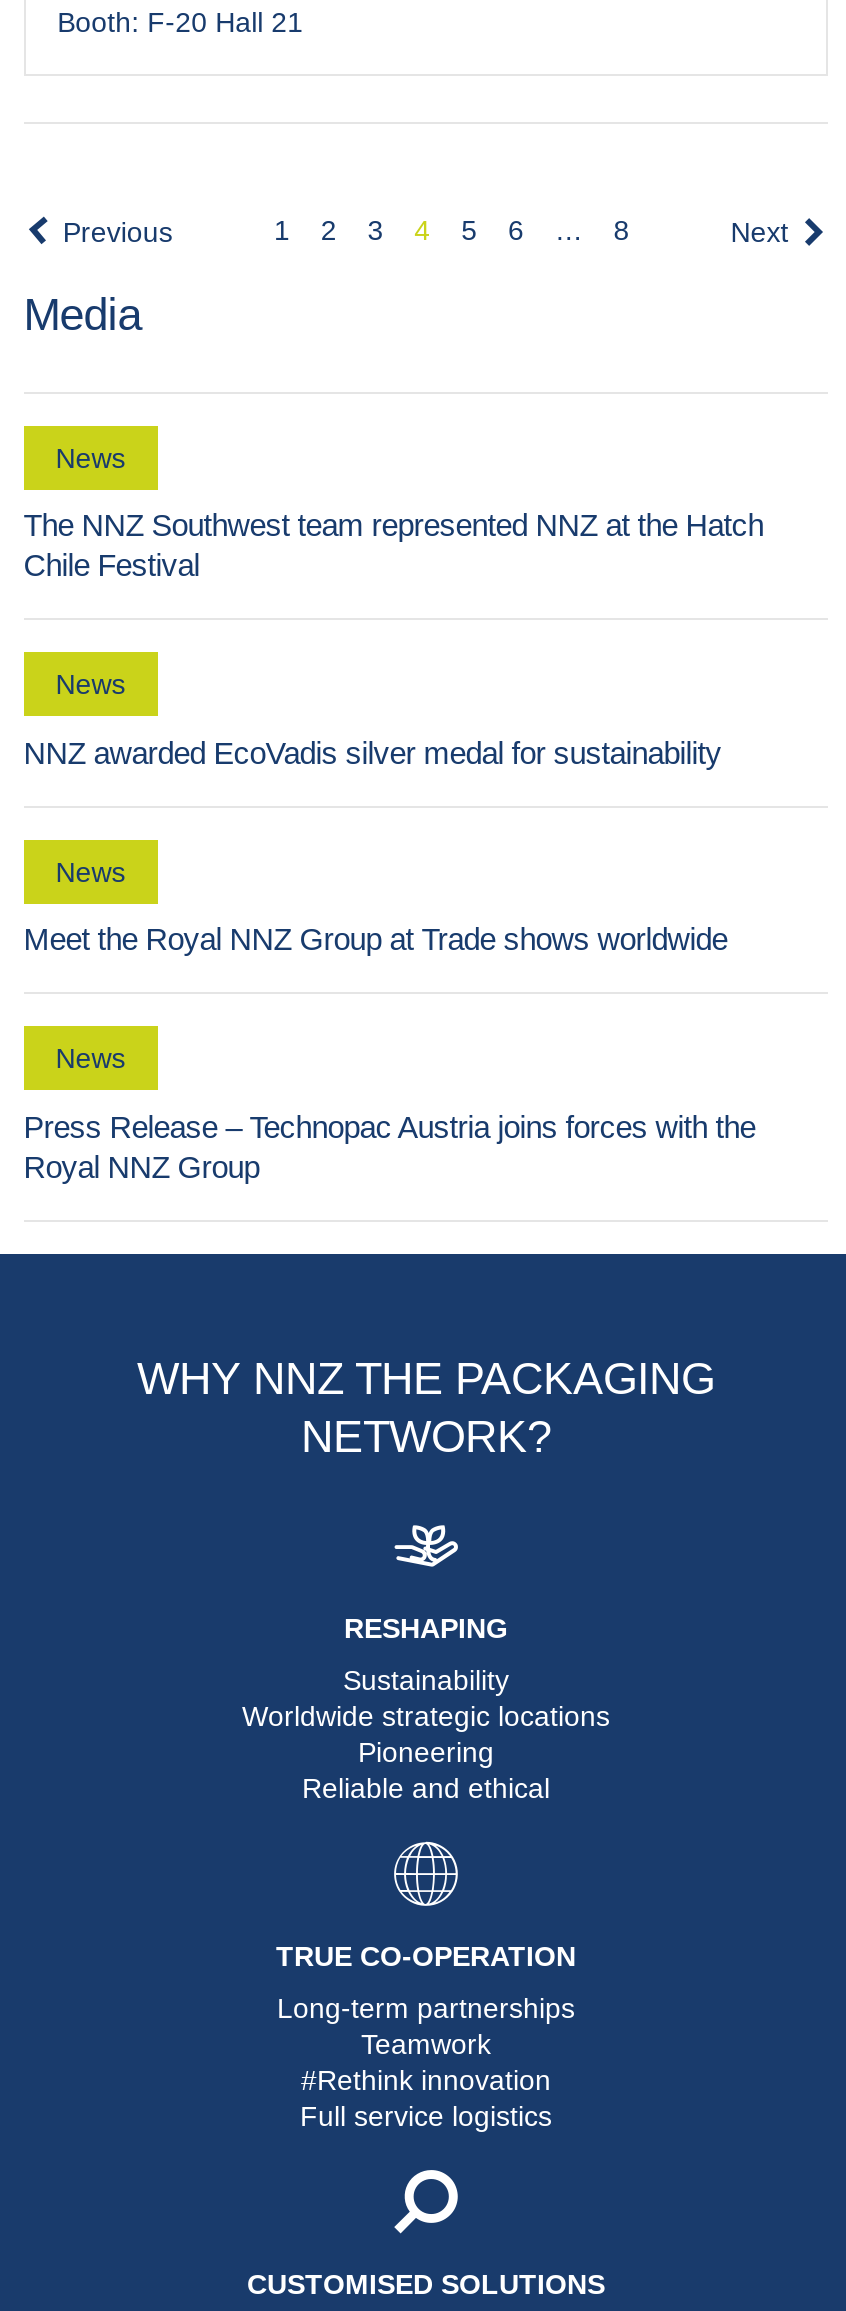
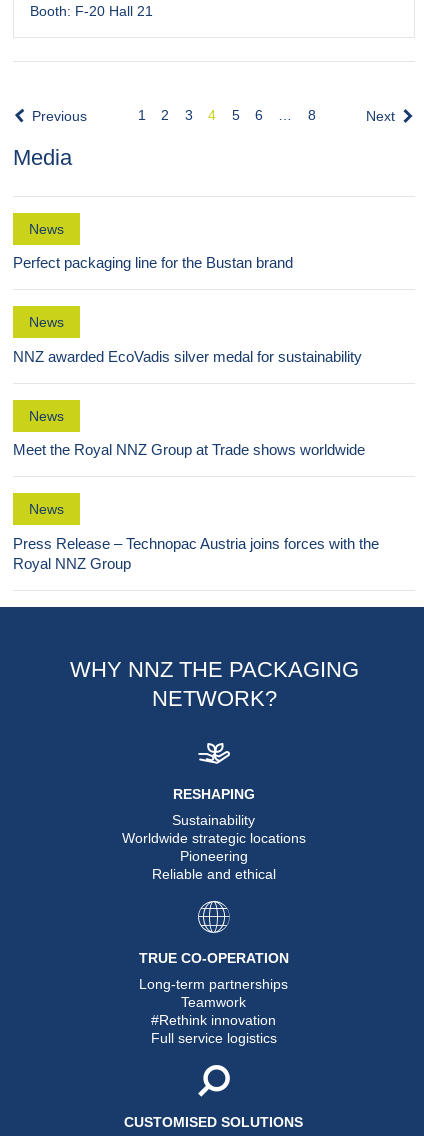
- The NNZ Southwest team represented NNZ at the Hatch
- Chile Festival
+ Perfect packaging line for the Bustan brand
